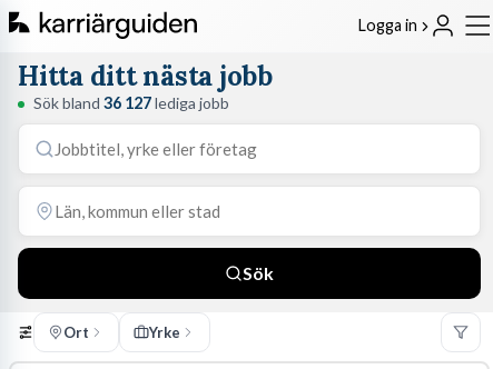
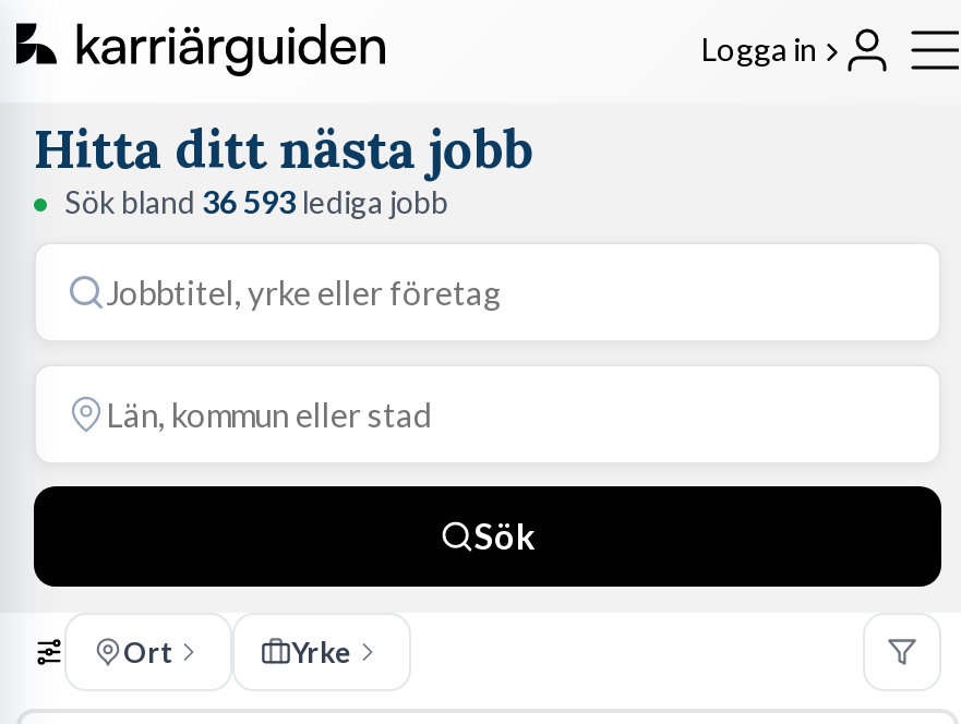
- Sök bland 36 127 lediga jobb
+ Sök bland 36 593 lediga jobb
